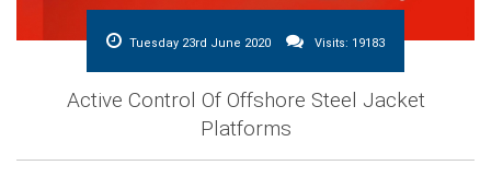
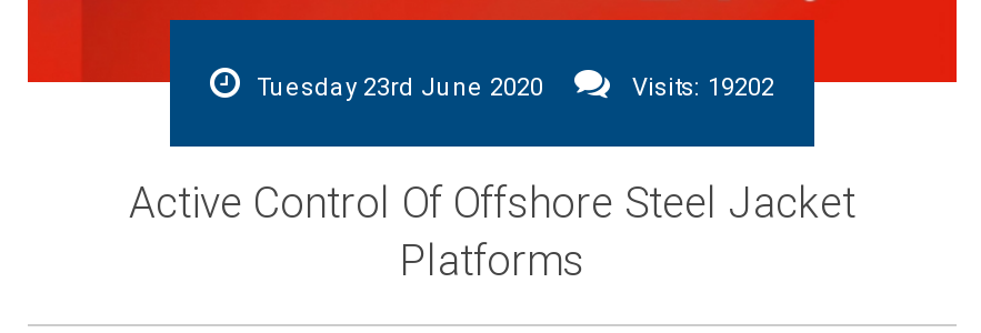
- Visits: 19183
+ Visits: 19202
